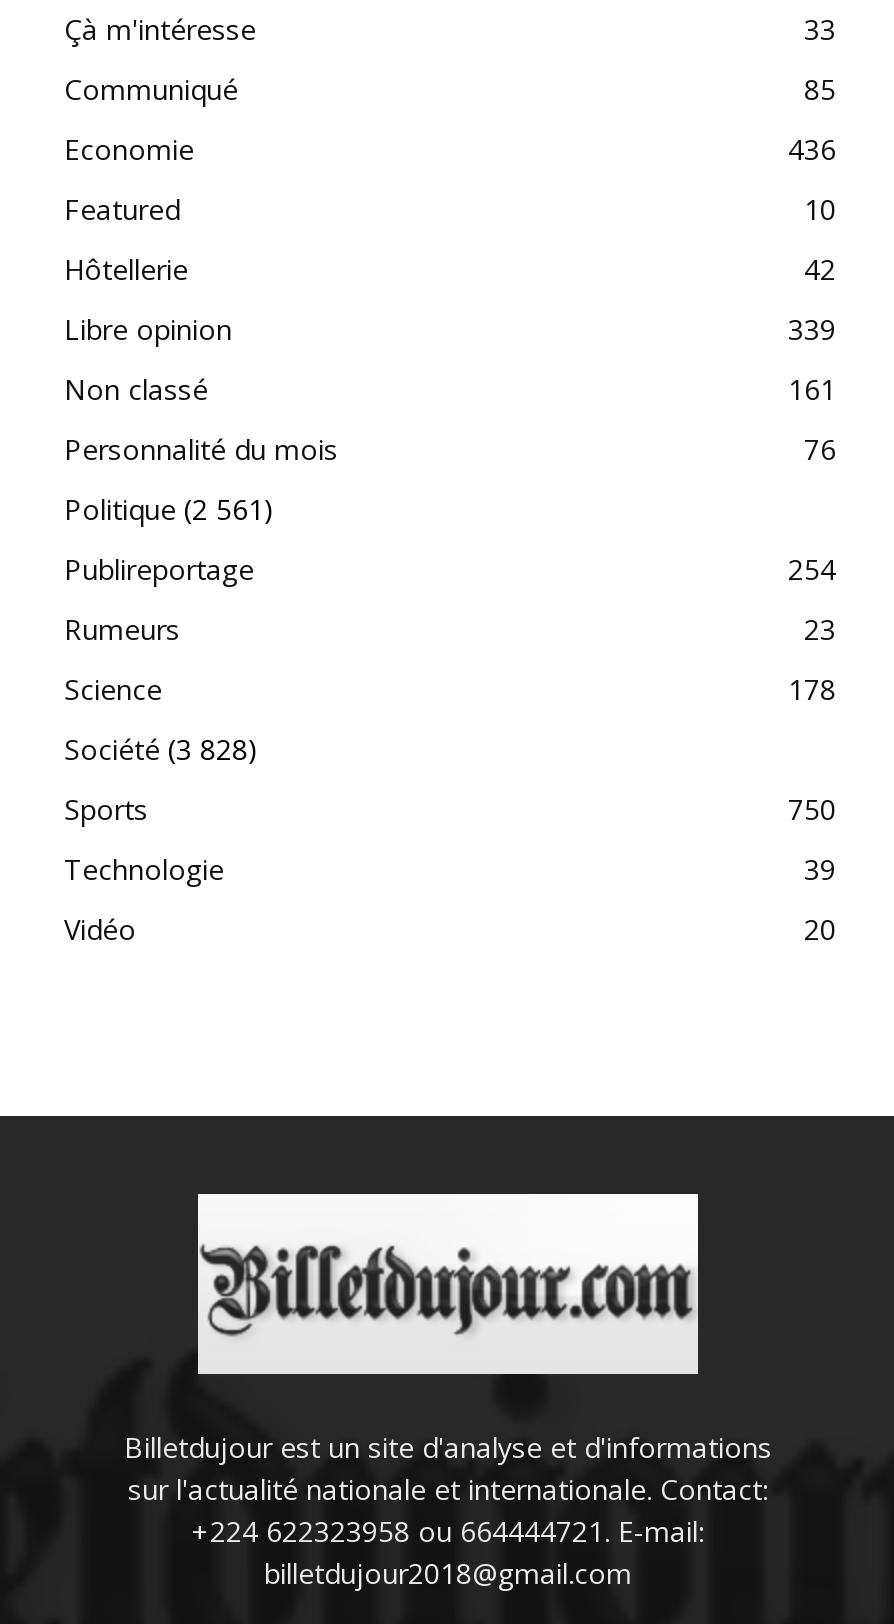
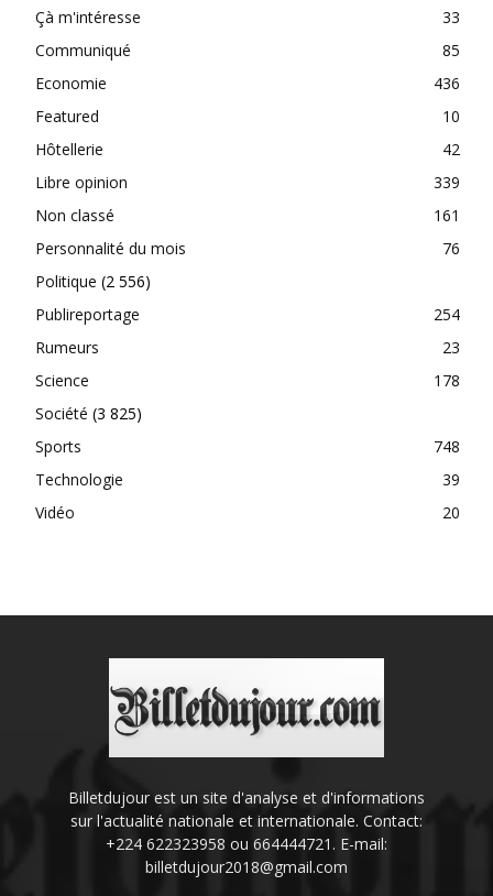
- Politique (2 561)
+ Politique (2 556)

- Société (3 828)
+ Société (3 825)

- 750
+ 748
